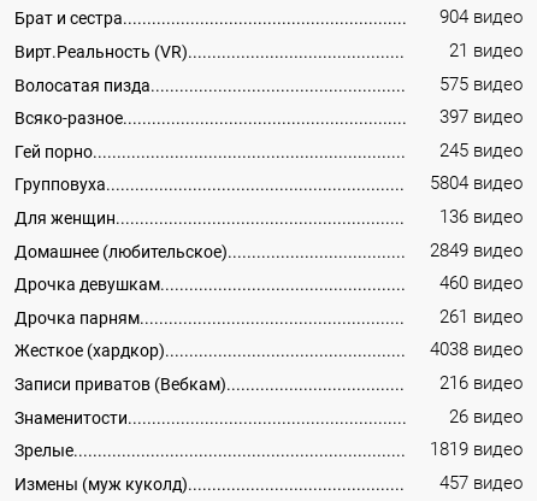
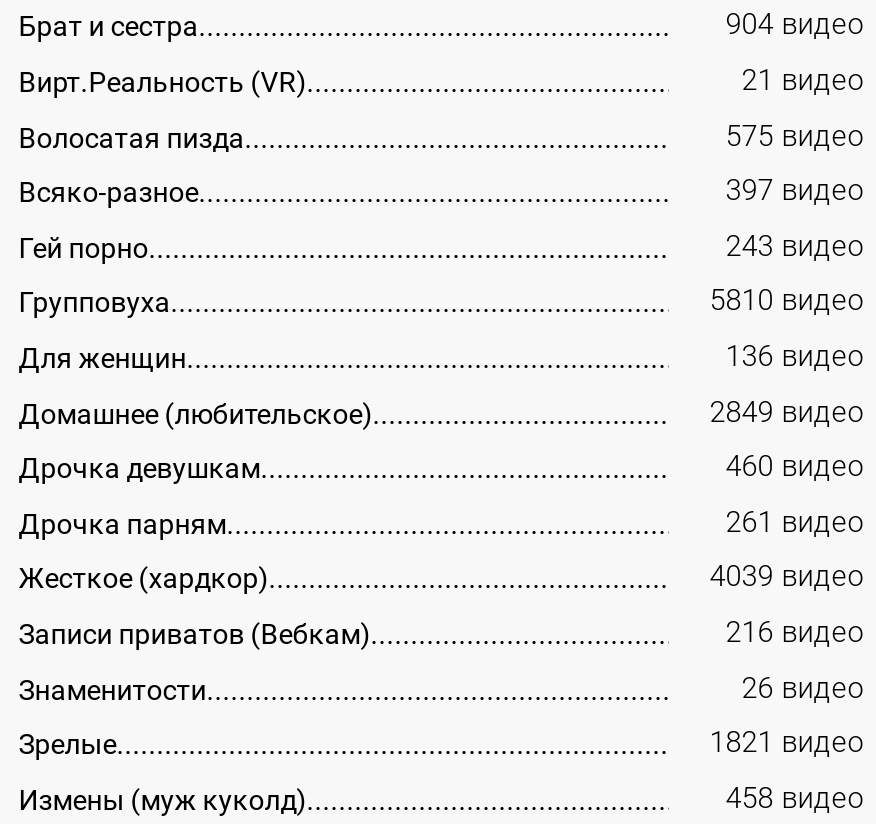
- 245 видео
+ 243 видео

- 5804 видео
+ 5810 видео

- 4038 видео
+ 4039 видео

- 1819 видео
+ 1821 видео

- 457 видео
+ 458 видео
